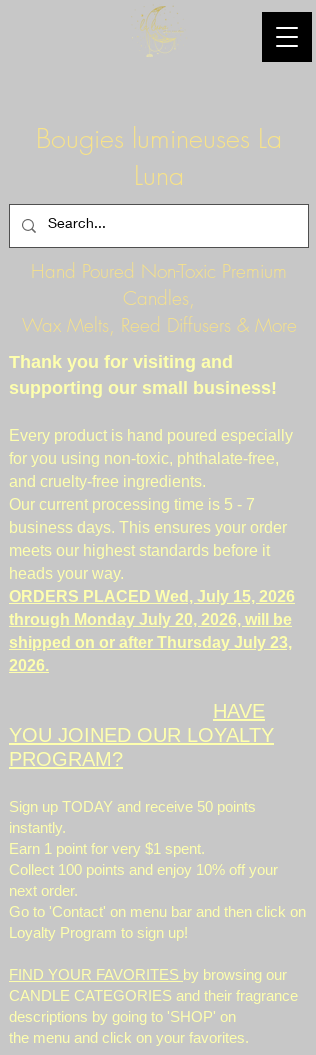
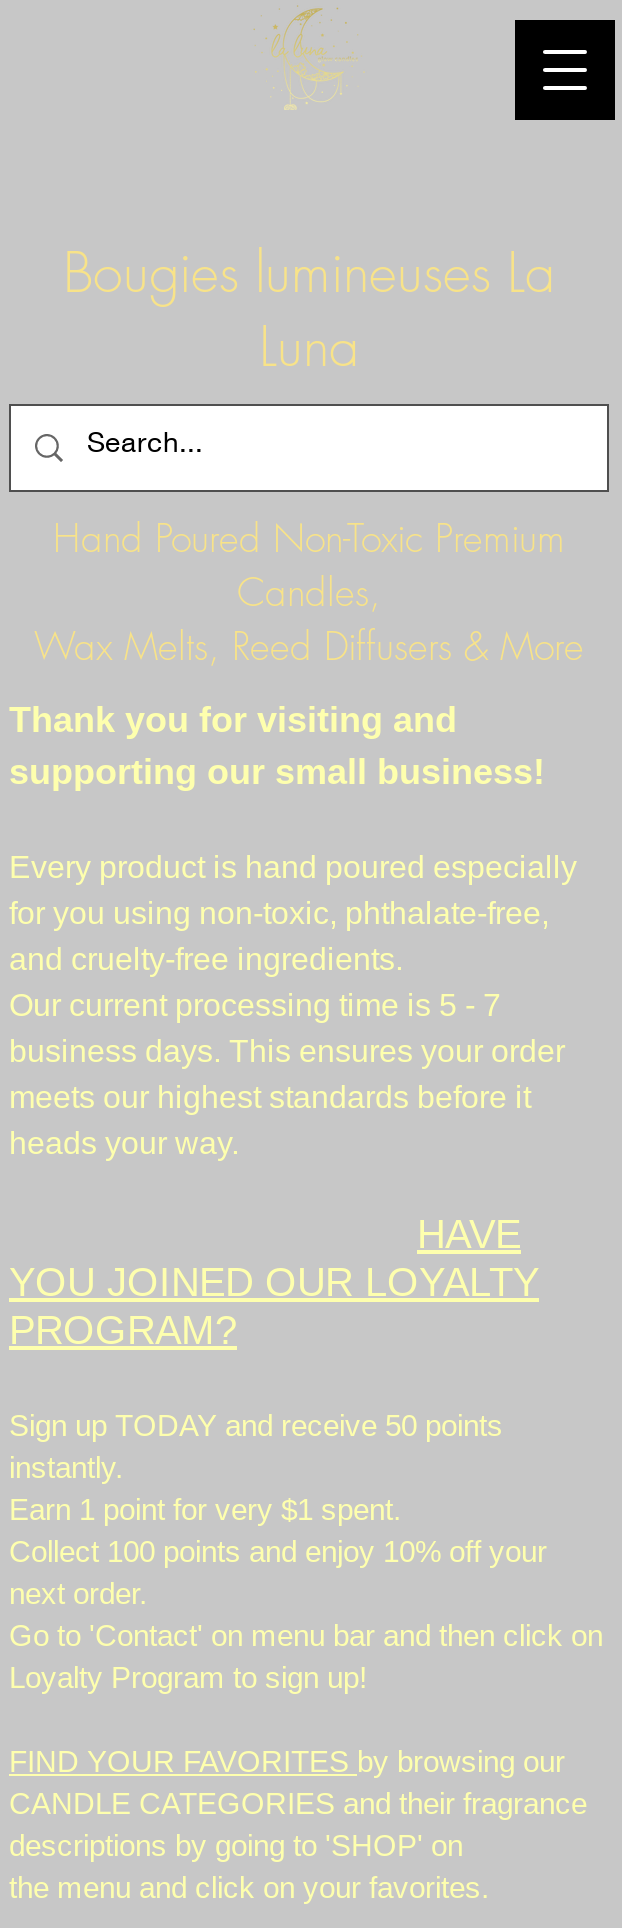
- ORDERS PLACED Wed, July 15, 2026
- through Monday July 20, 2026, will be
- shipped on or after Thursday July 23,
- 2026.
